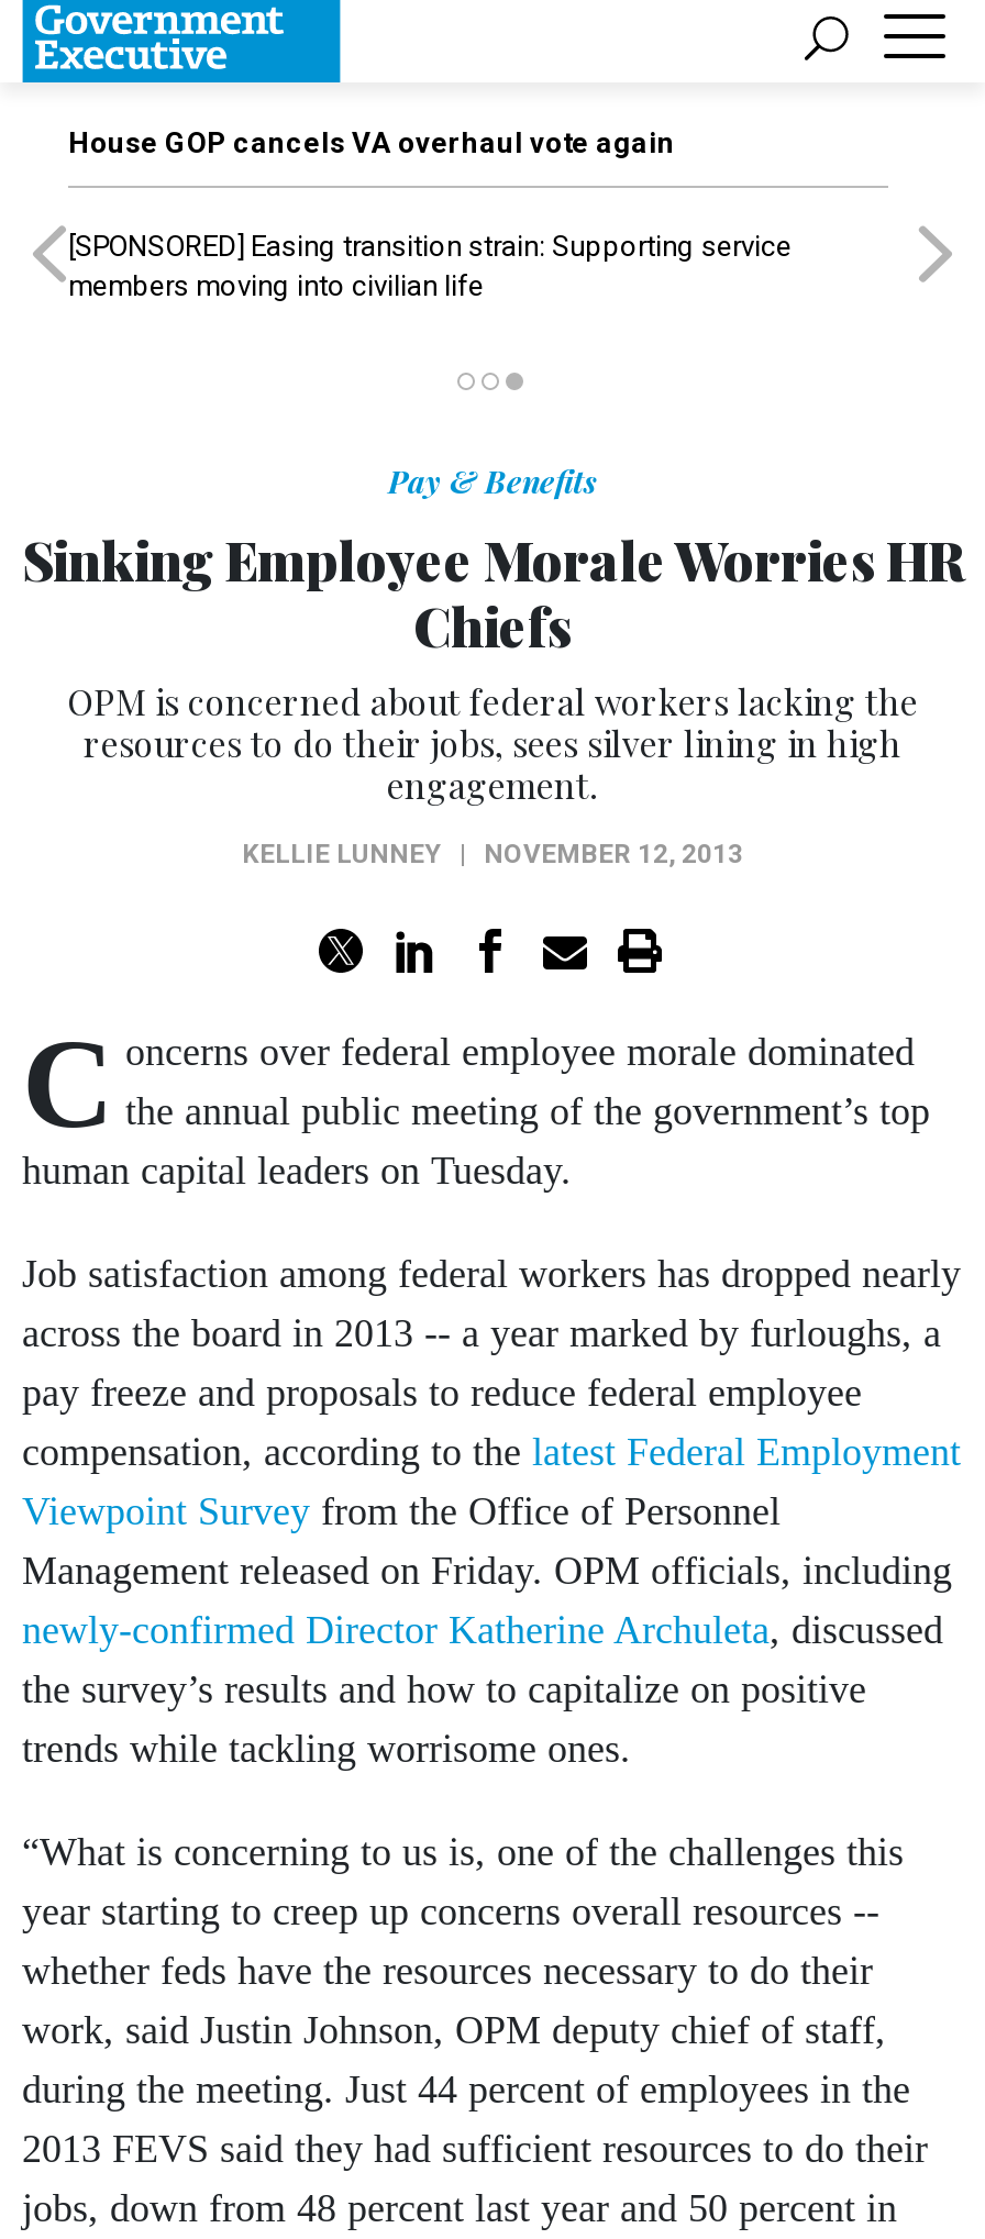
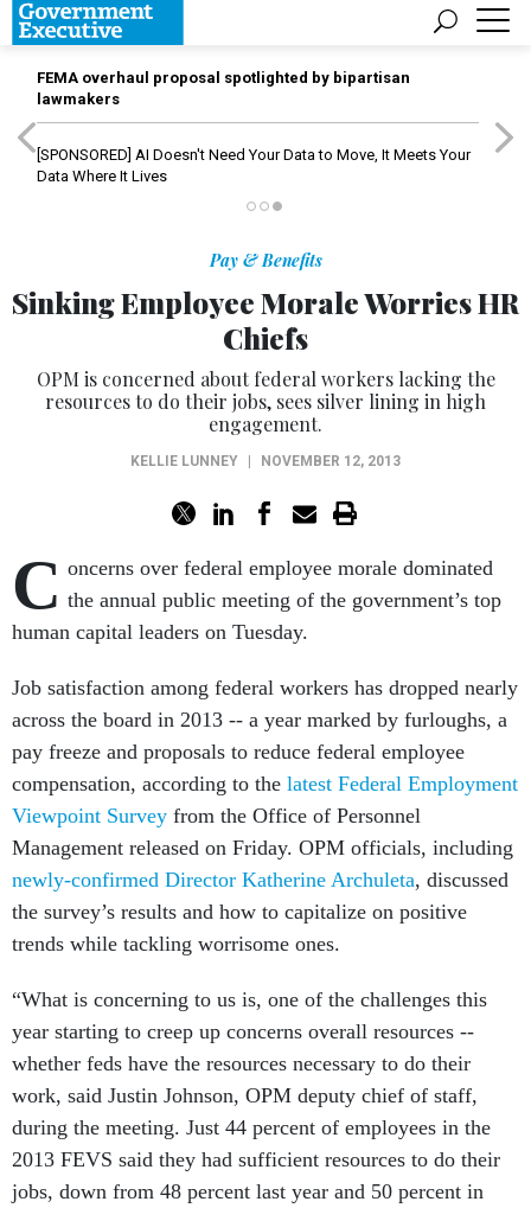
- House GOP cancels VA overhaul vote again
+ FEMA overhaul proposal spotlighted by bipartisan
+ lawmakers

- [SPONSORED] Easing transition strain: Supporting service
- members moving into civilian life
+ [SPONSORED] AI Doesn't Need Your Data to Move, It Meets Your
+ Data Where It Lives
